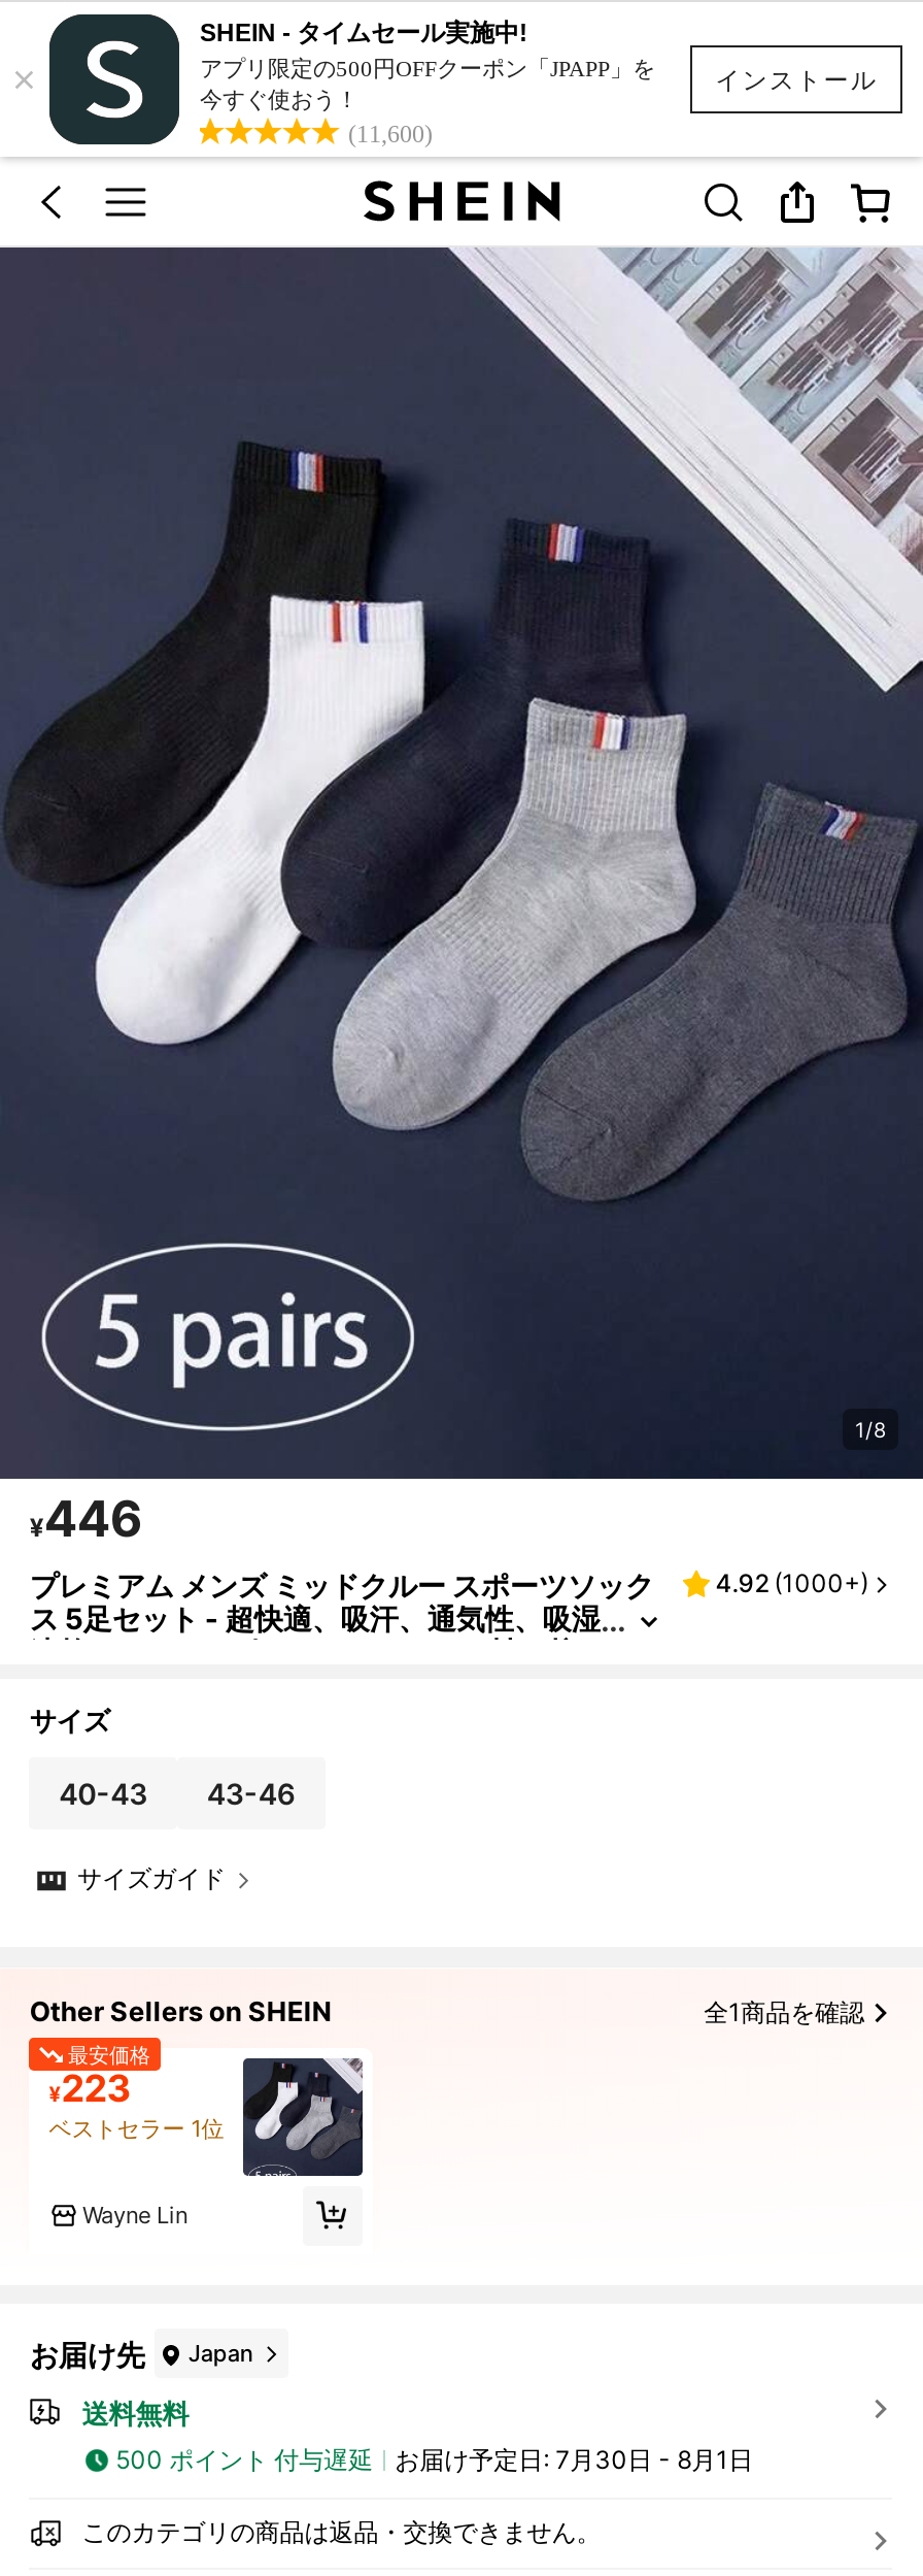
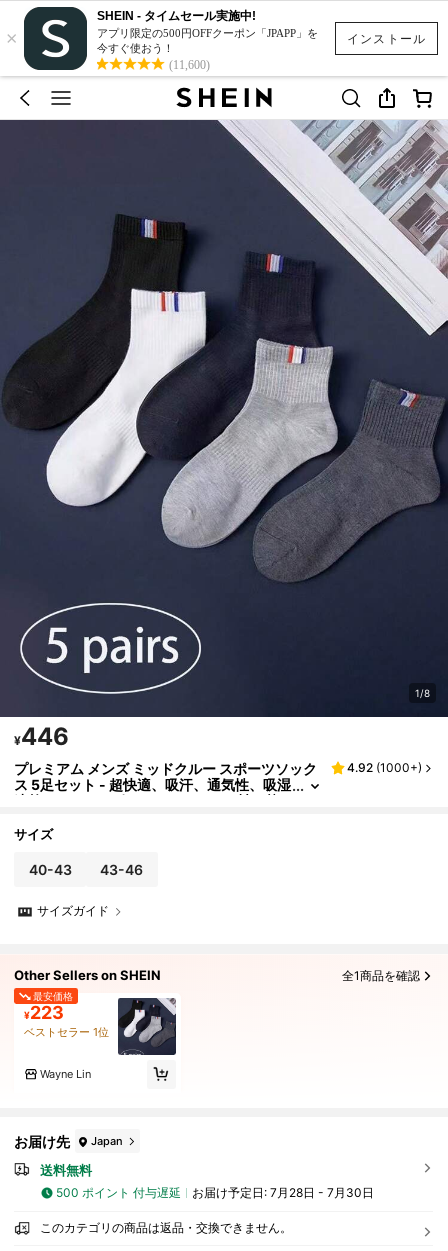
- お届け予定日: 7月30日 - 8月1日
+ お届け予定日: 7月28日 - 7月30日
